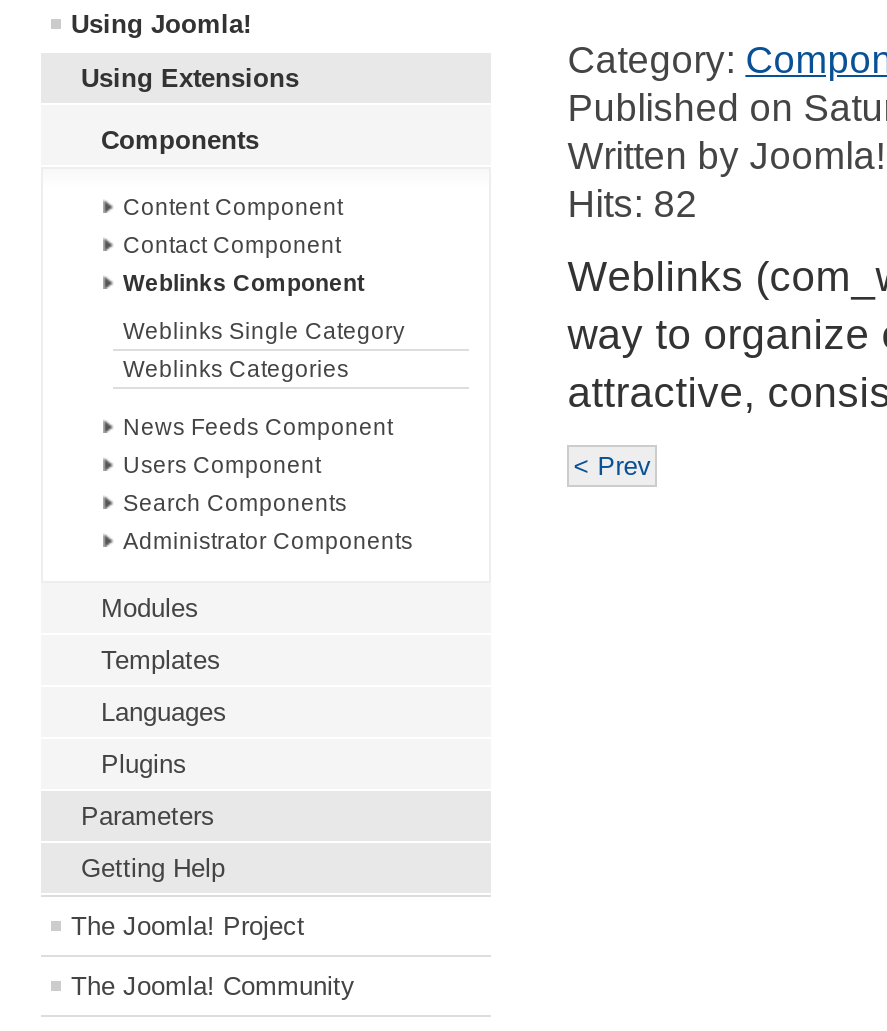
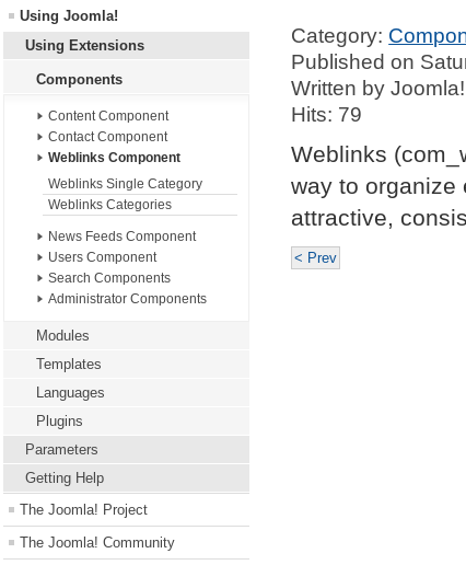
- Hits: 82
+ Hits: 79
